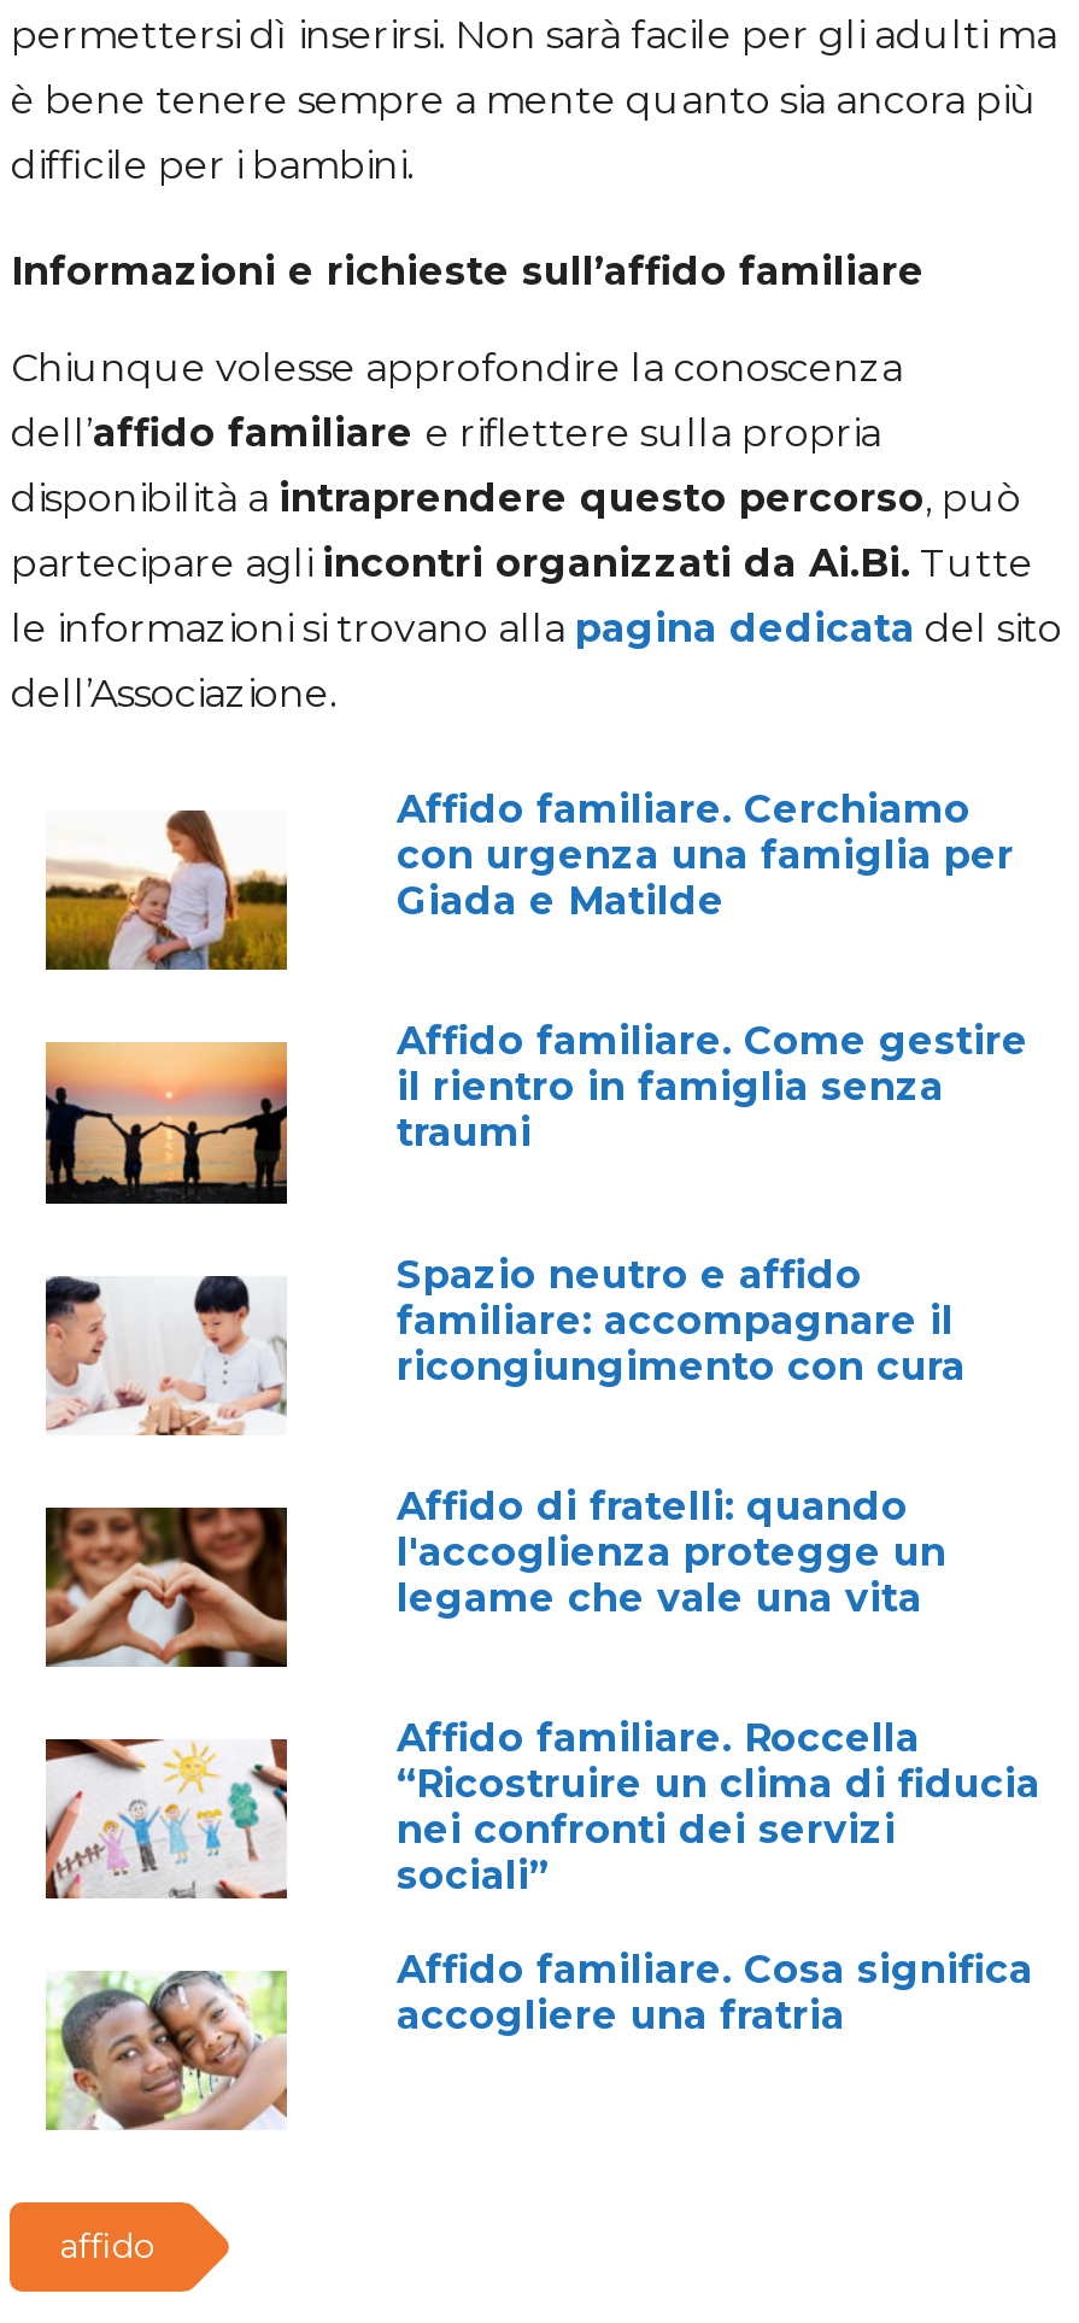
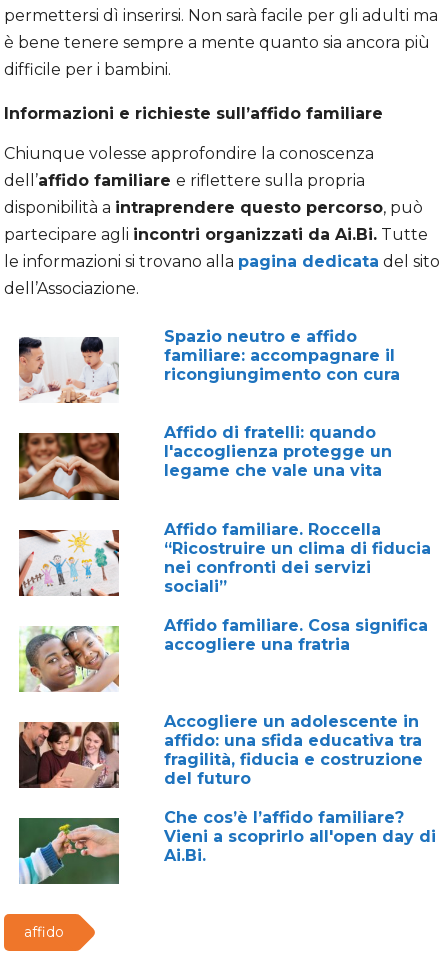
- Affido familiare. Cerchiamo
- con urgenza una famiglia per
- Giada e Matilde
- Affido familiare. Come gestire
- il rientro in famiglia senza
- traumi

- [image]

- [image]

moved up: Spazio neutro e affido | familiare: accompagnare il | ricongiungimento con cura | ... | Affido familiare. Cosa significa | accogliere una fratria

moved up: [image]

+ [image]

+ [image]

+ Accogliere un adolescente in
+ affido: una sfida educativa tra
+ fragilità, fiducia e costruzione
+ del futuro
+ Che cos’è l’affido familiare?
+ Vieni a scoprirlo all'open day di
+ Ai.Bi.
